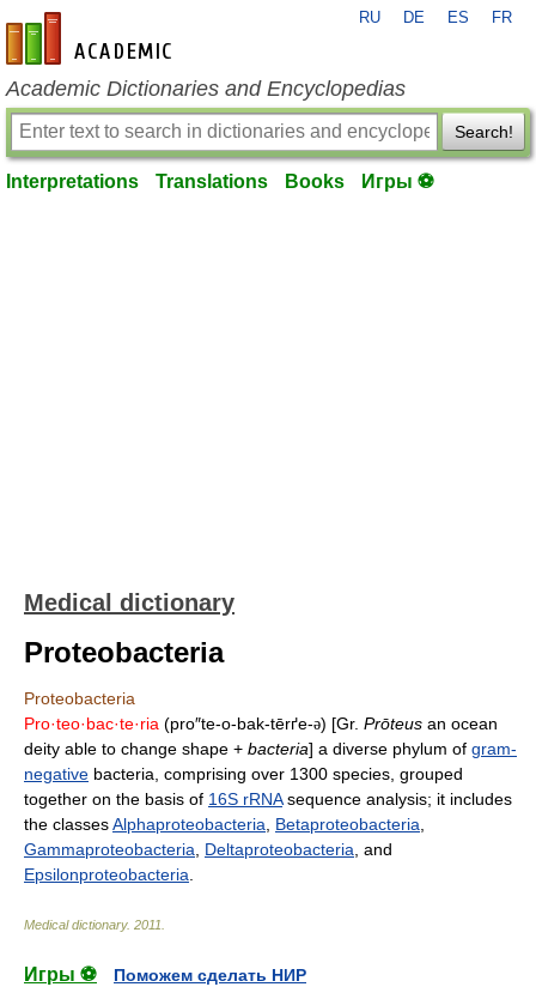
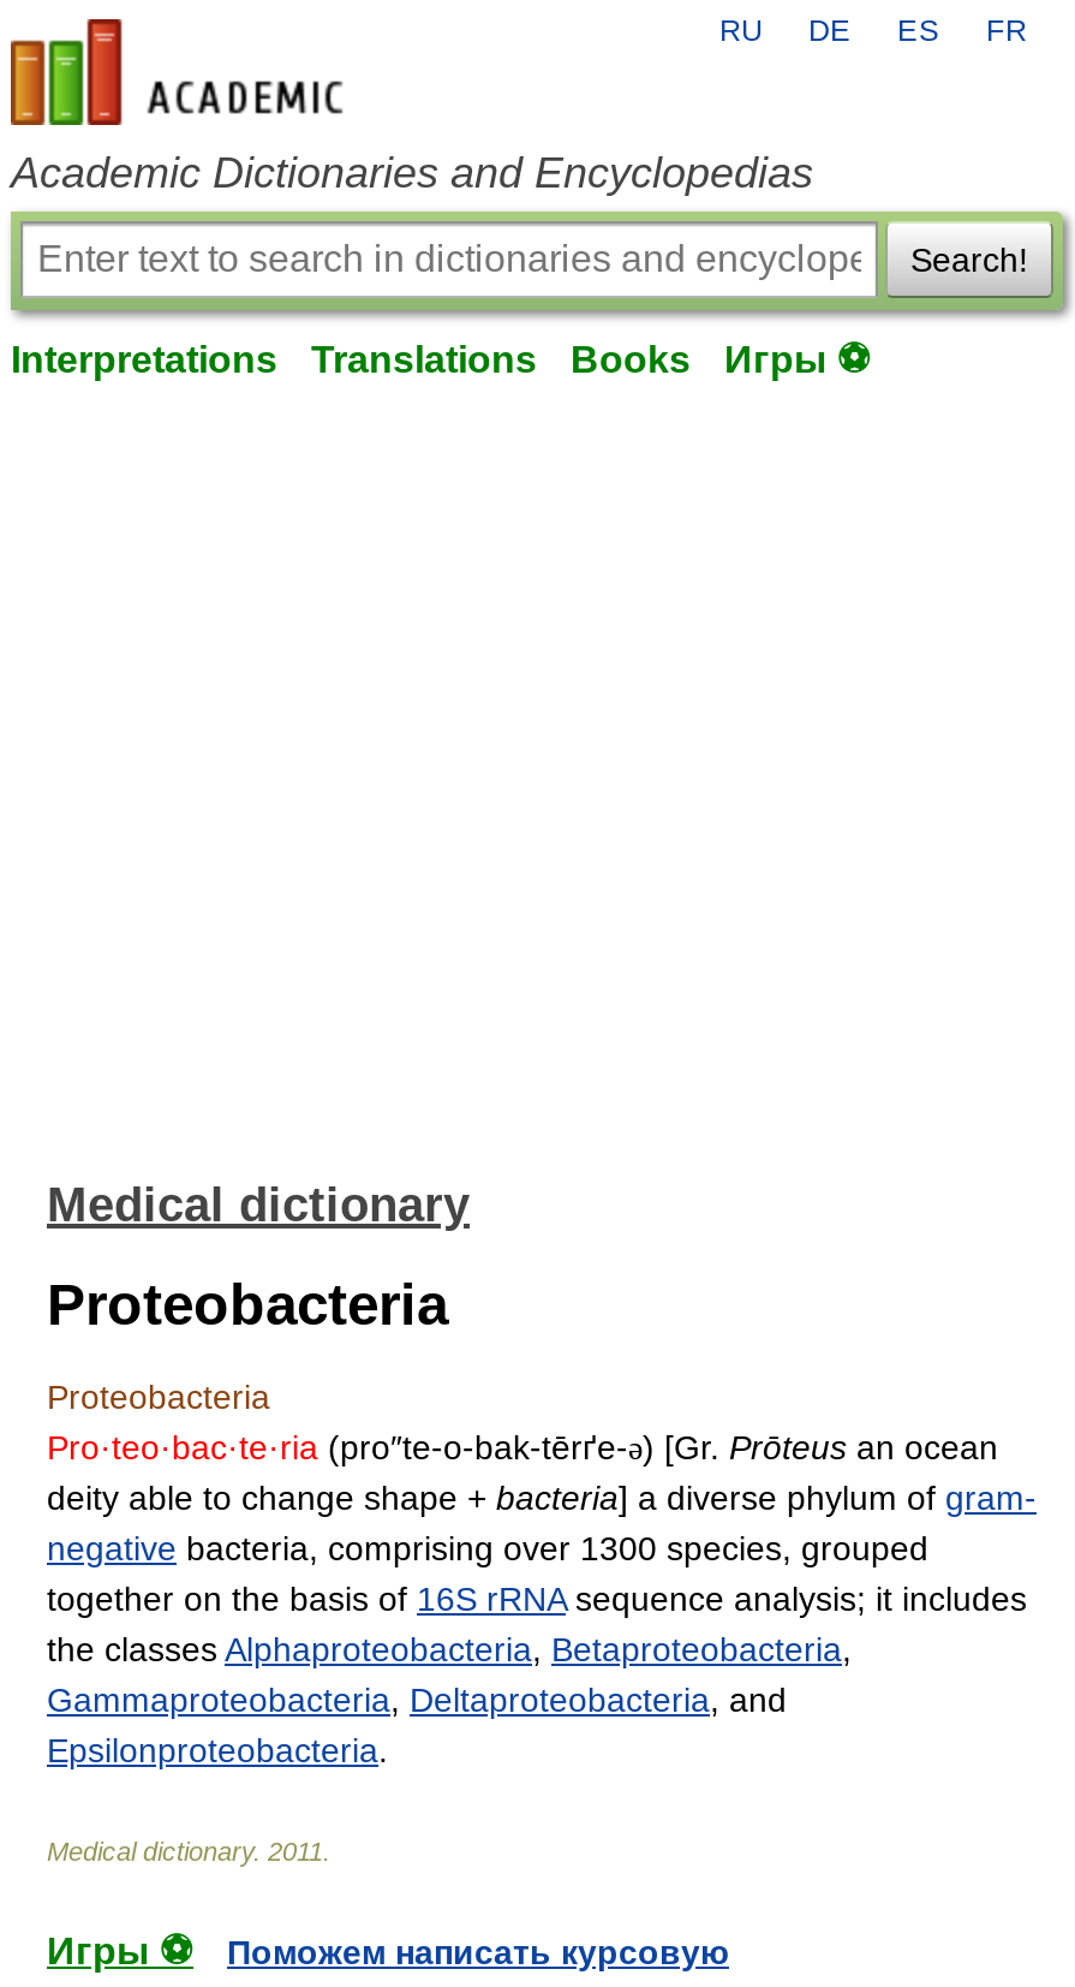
- Поможем сделать НИР
+ Поможем написать курсовую
